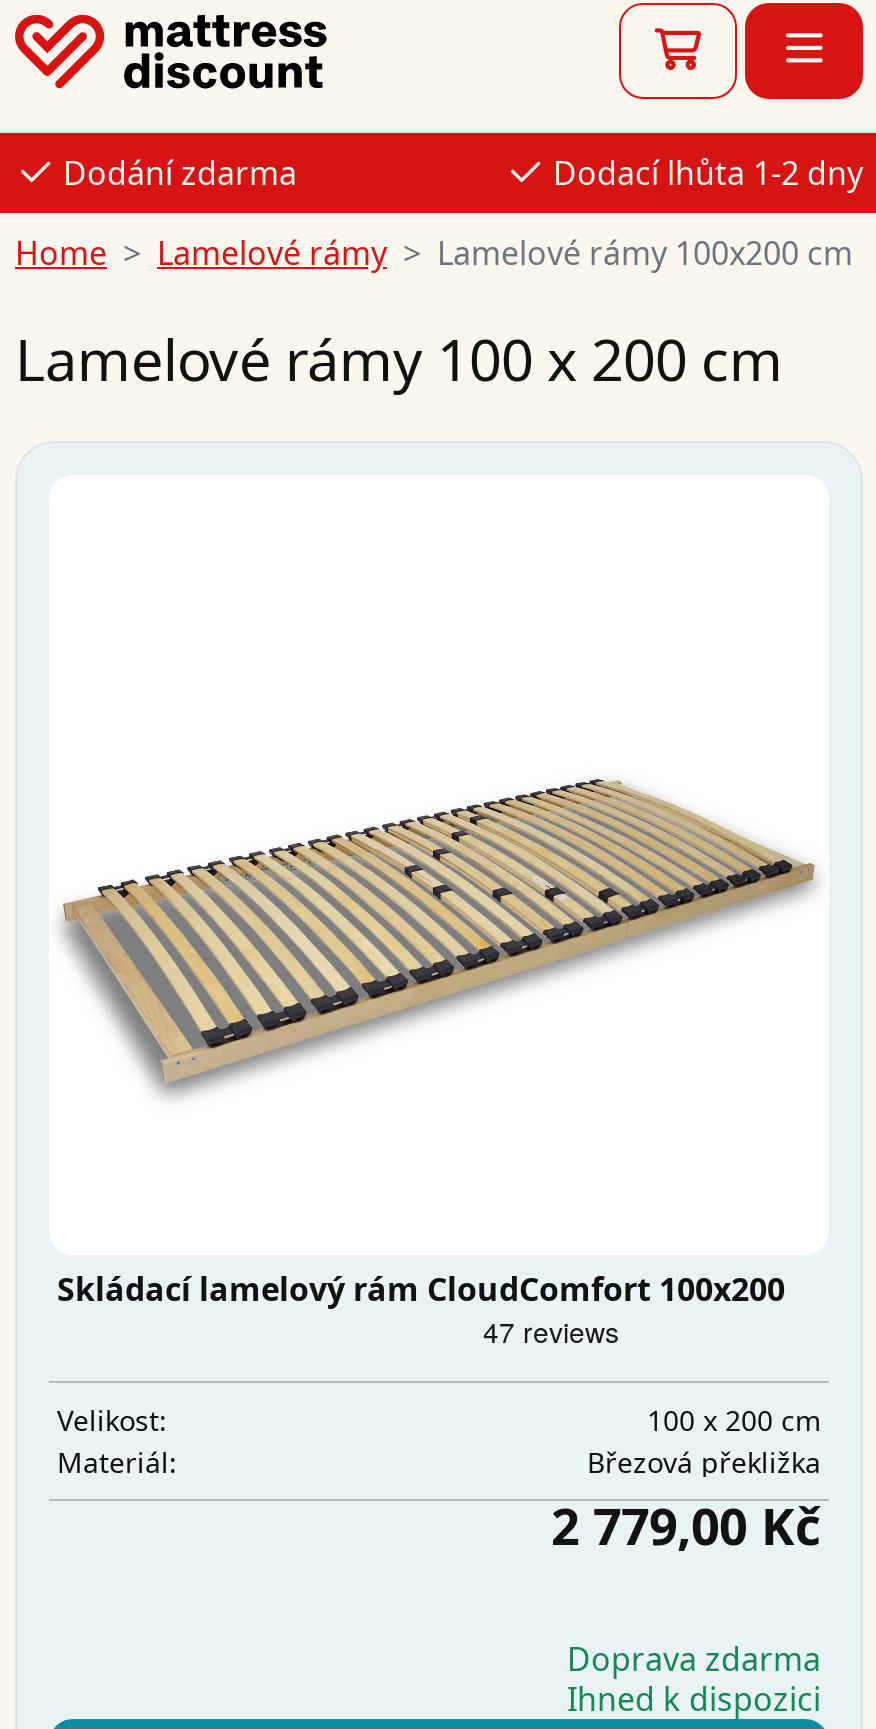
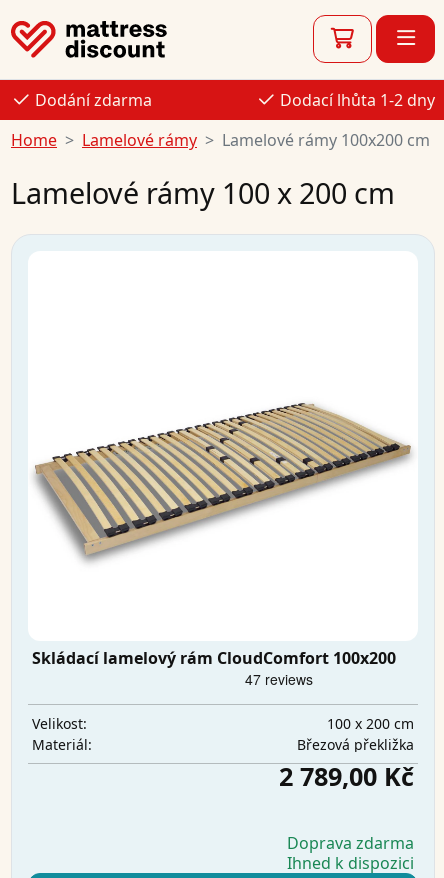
- 2 779,00 Kč
+ 2 789,00 Kč
